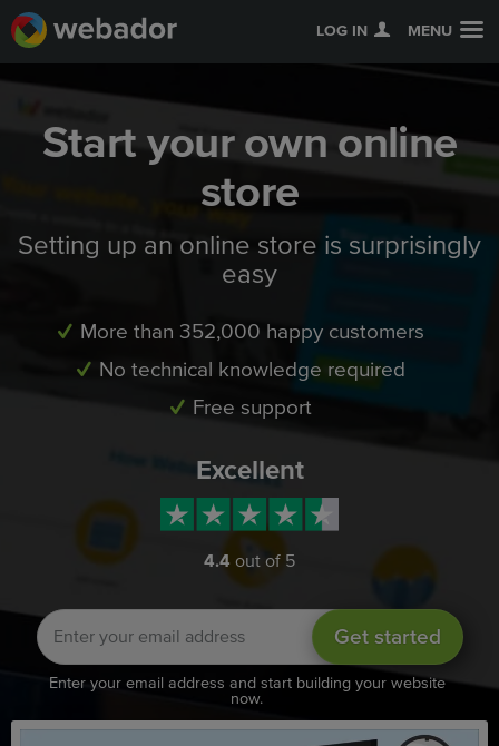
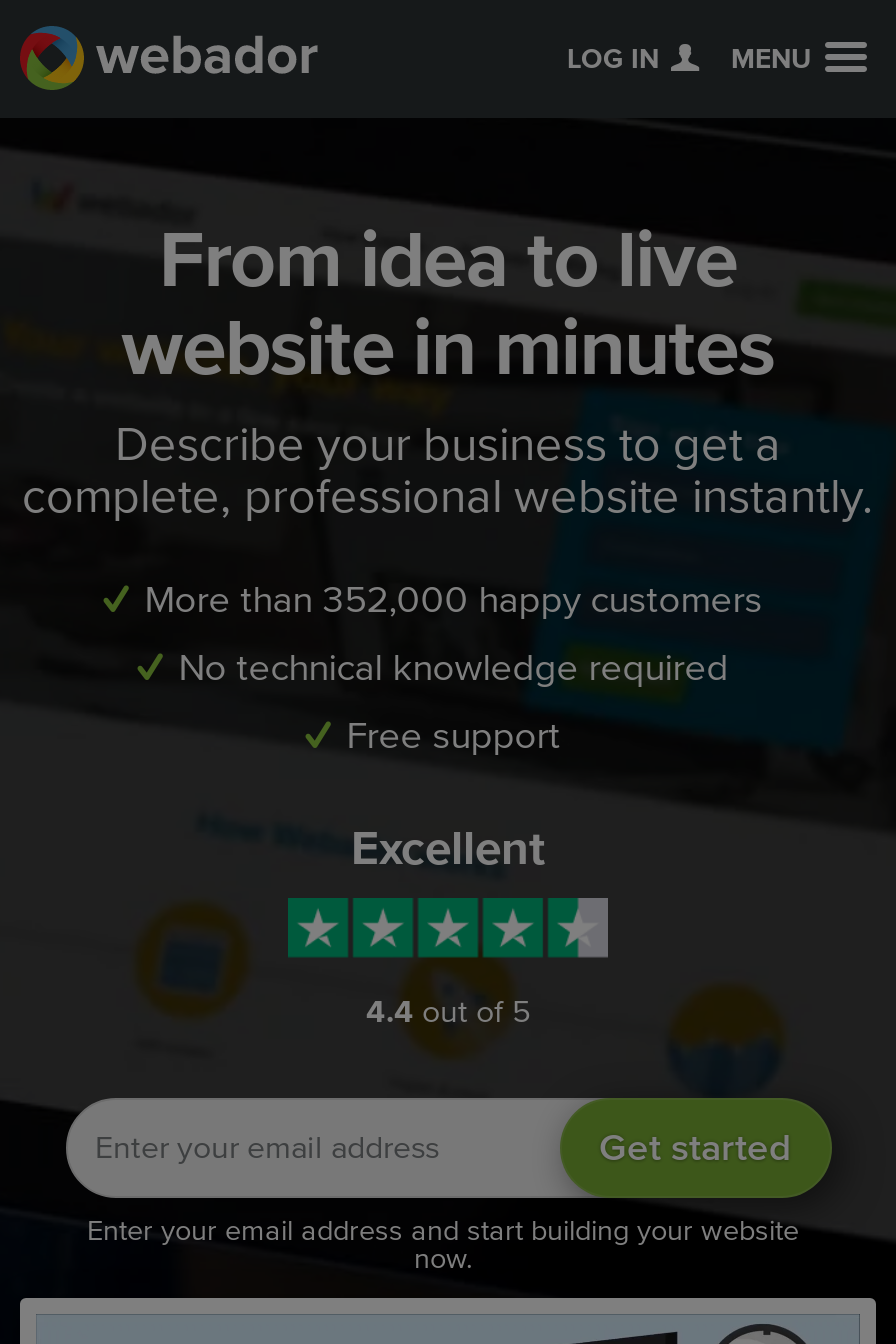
- Start your own online
- store
- Setting up an online store is surprisingly
- easy
+ From idea to live
+ website in minutes
+ Describe your business to get a
+ complete, professional website instantly.
